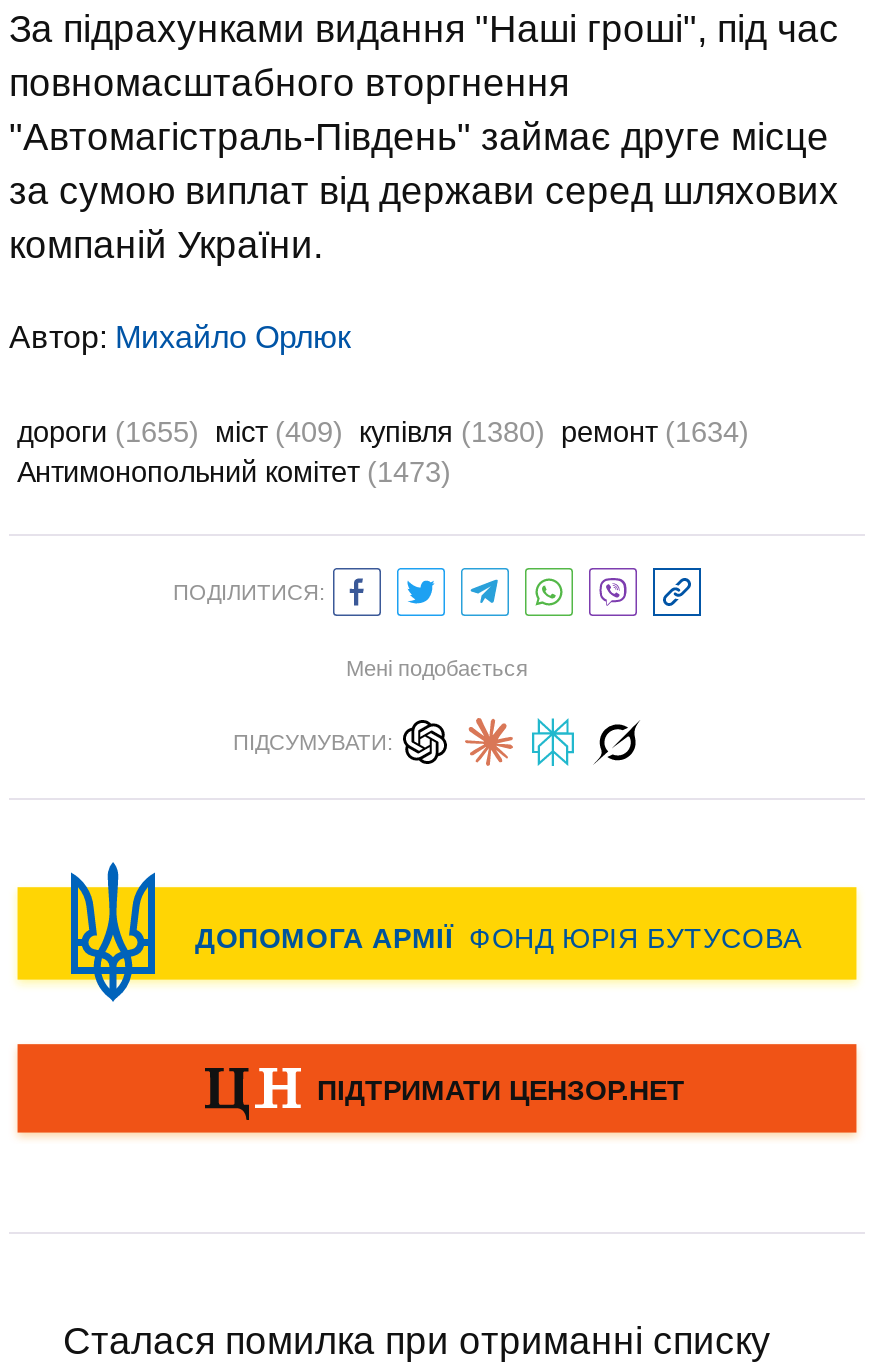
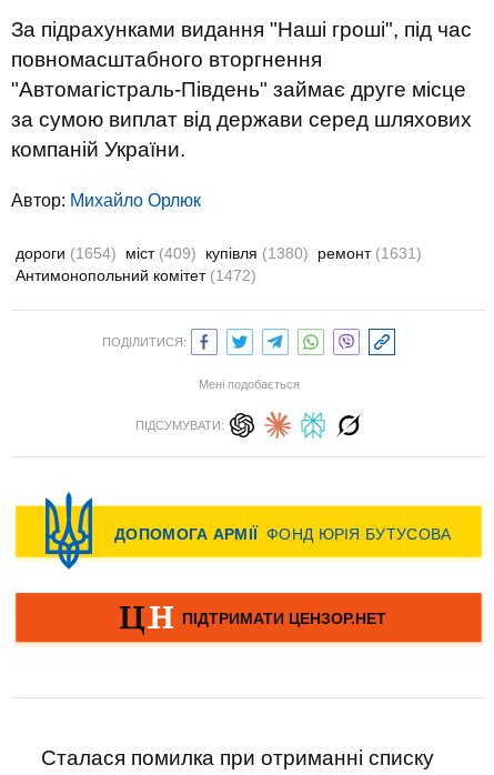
- дороги (1655) міст (409) купівля (1380) ремонт (1634)
+ дороги (1654) міст (409) купівля (1380) ремонт (1631)

- Антимонопольний комітет (1473)
+ Антимонопольний комітет (1472)
